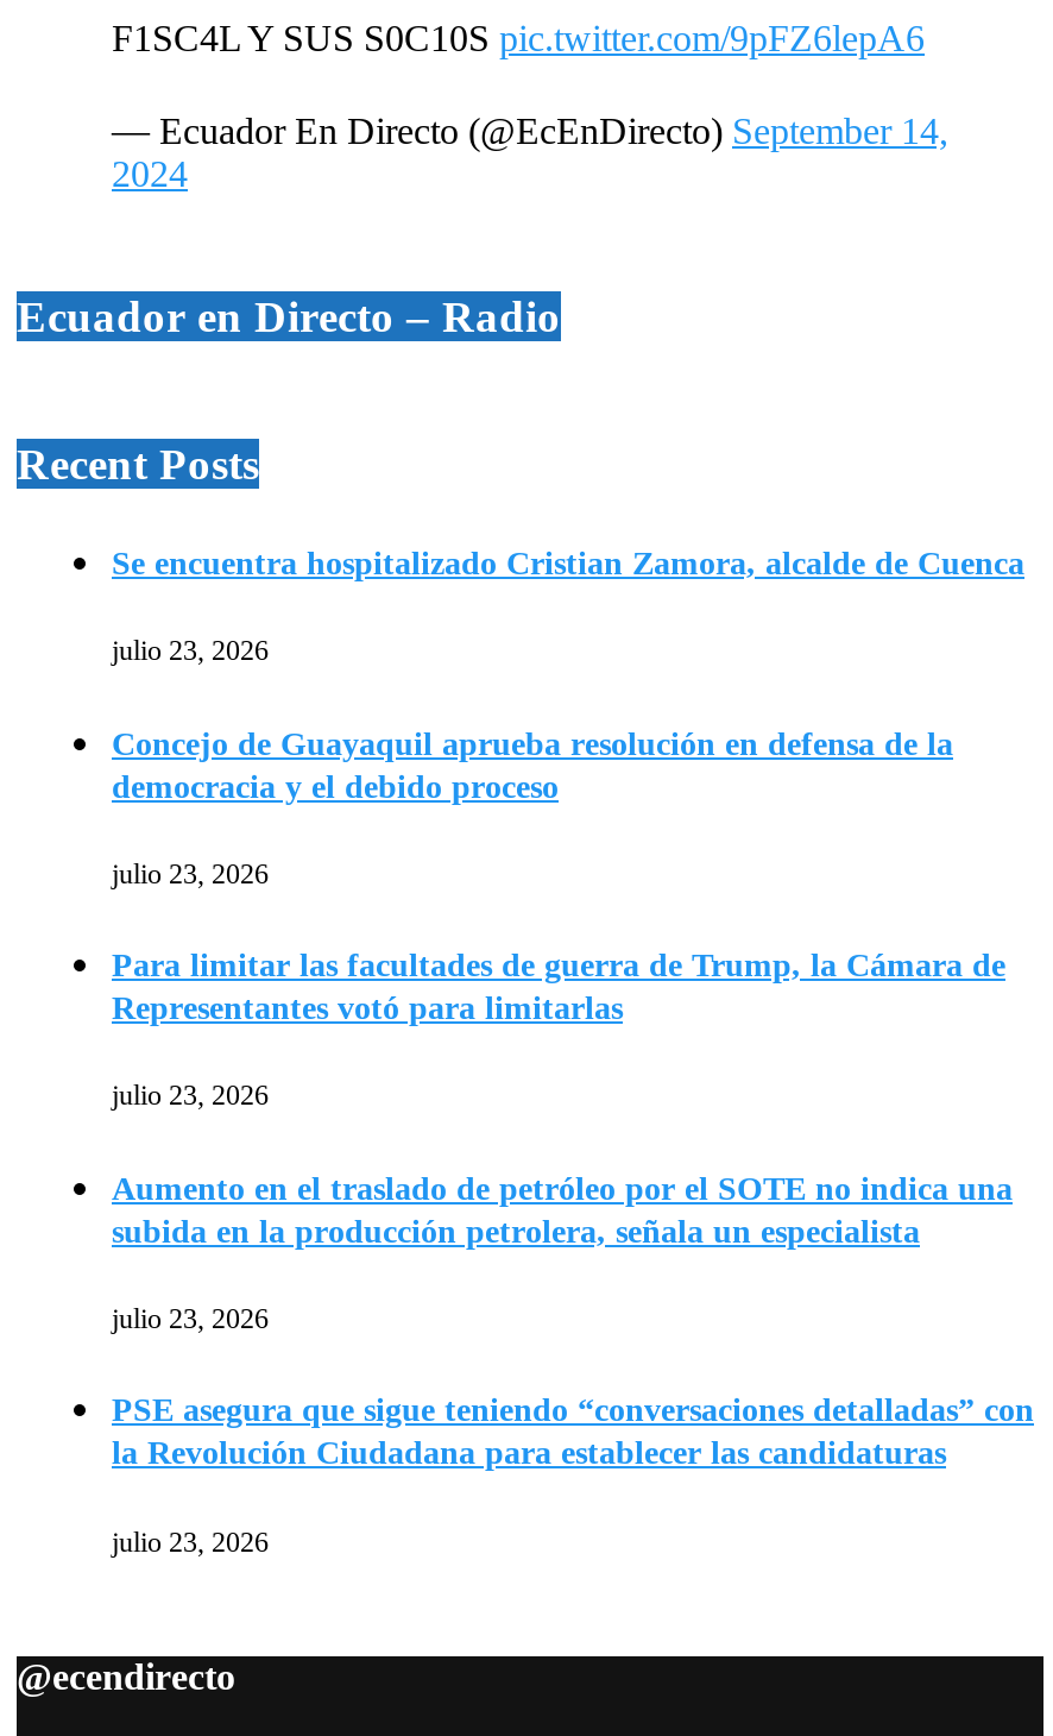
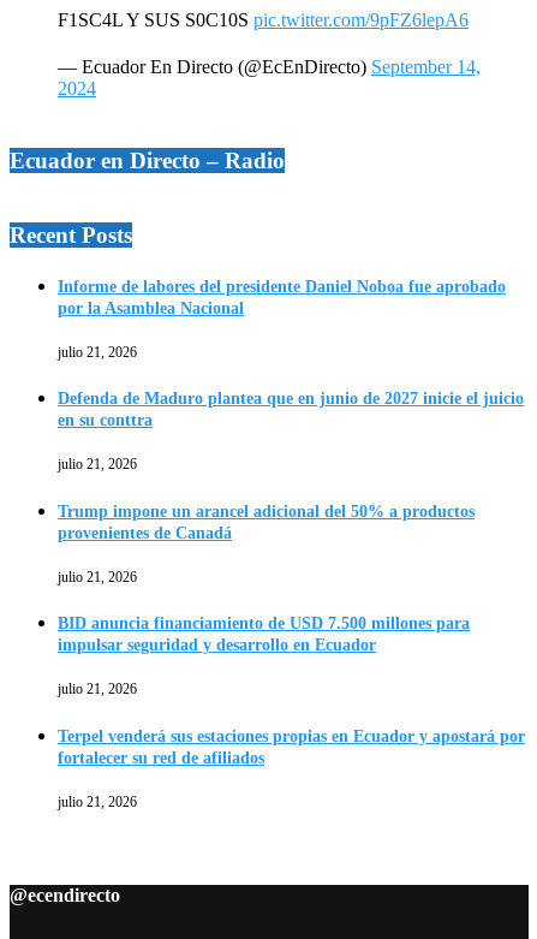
- Se encuentra hospitalizado Cristian Zamora, alcalde de Cuenca
+ Informe de labores del presidente Daniel Noboa fue aprobado
+ por la Asamblea Nacional

- julio 23, 2026
+ julio 21, 2026

- Concejo de Guayaquil aprueba resolución en defensa de la
- democracia y el debido proceso
+ Defenda de Maduro plantea que en junio de 2027 inicie el juicio
+ en su conttra

- julio 23, 2026
+ julio 21, 2026

- Para limitar las facultades de guerra de Trump, la Cámara de
- Representantes votó para limitarlas
+ Trump impone un arancel adicional del 50% a productos
+ provenientes de Canadá

- julio 23, 2026
+ julio 21, 2026

- Aumento en el traslado de petróleo por el SOTE no indica una
- subida en la producción petrolera, señala un especialista
+ BID anuncia financiamiento de USD 7.500 millones para
+ impulsar seguridad y desarrollo en Ecuador

- julio 23, 2026
+ julio 21, 2026

- PSE asegura que sigue teniendo “conversaciones detalladas” con
- la Revolución Ciudadana para establecer las candidaturas
+ Terpel venderá sus estaciones propias en Ecuador y apostará por
+ fortalecer su red de afiliados

- julio 23, 2026
+ julio 21, 2026
